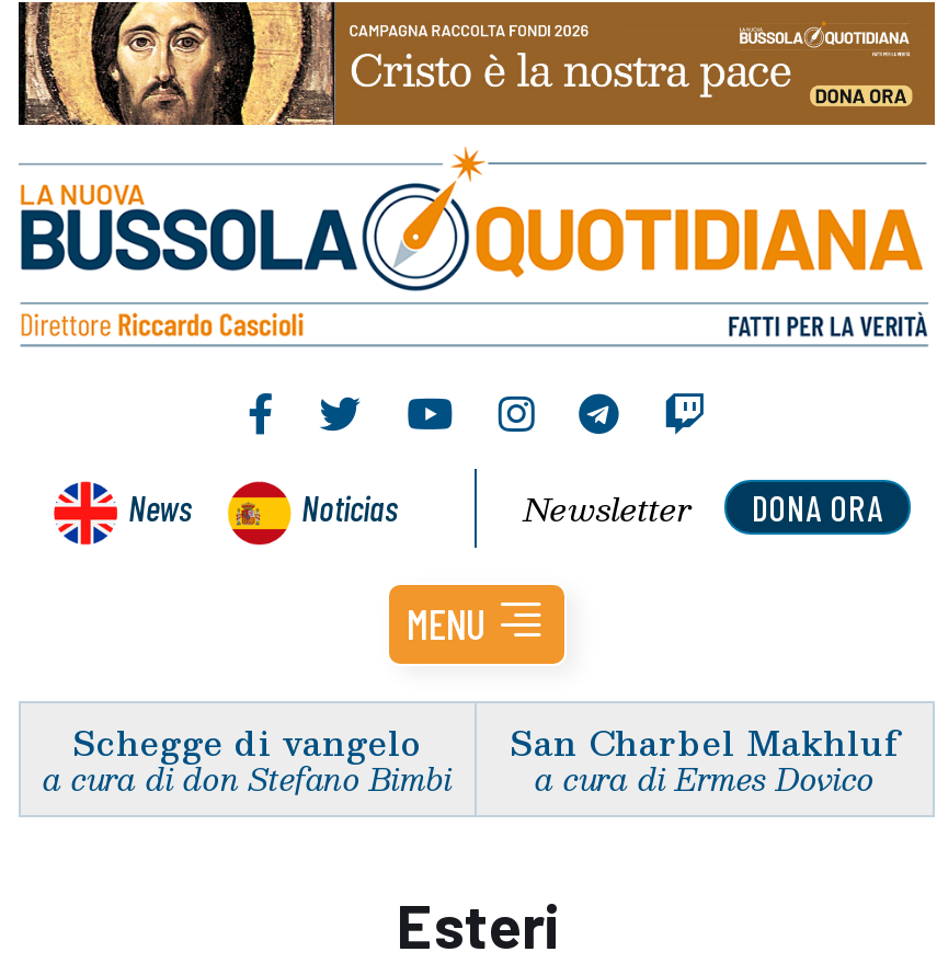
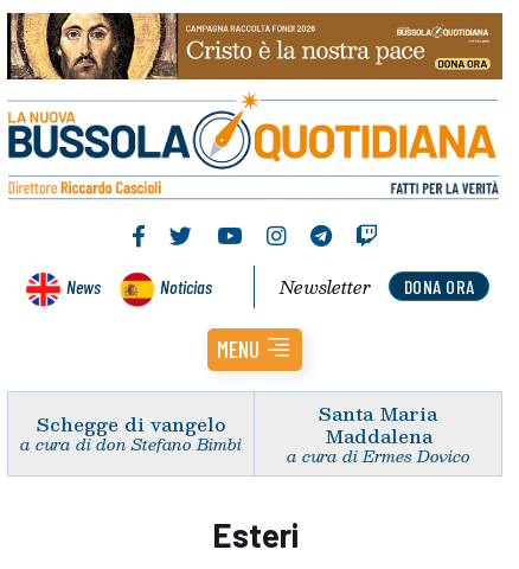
- San Charbel Makhluf
+ Santa Maria
+ Maddalena
